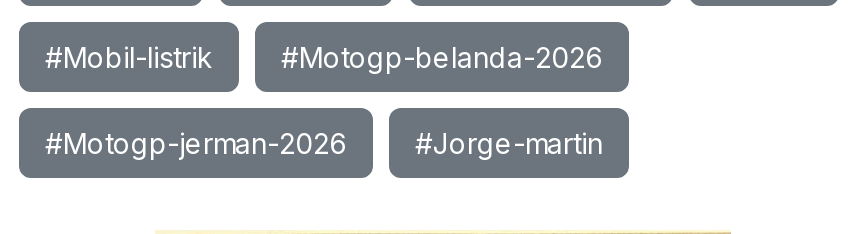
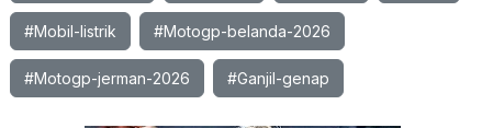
- #Jorge-martin
+ #Ganjil-genap
